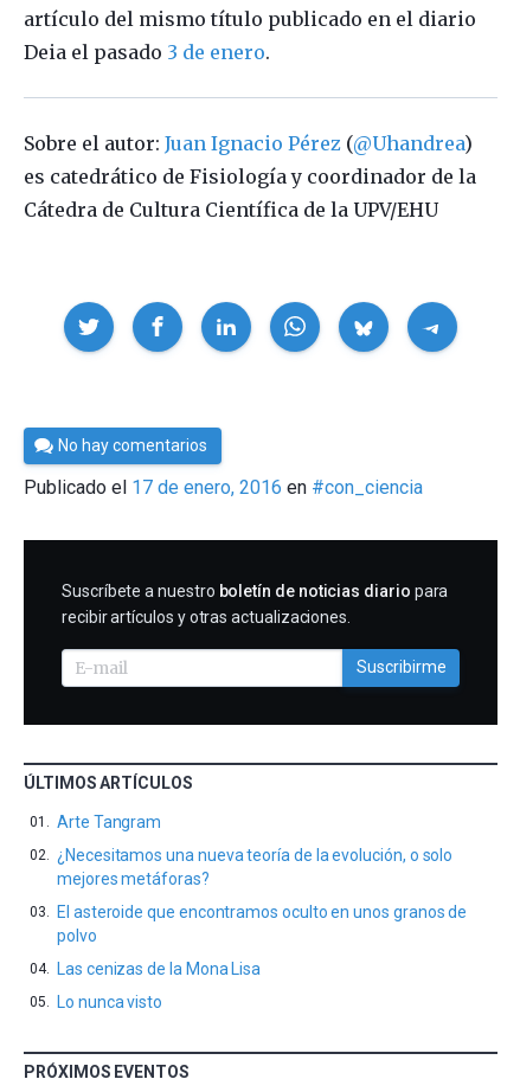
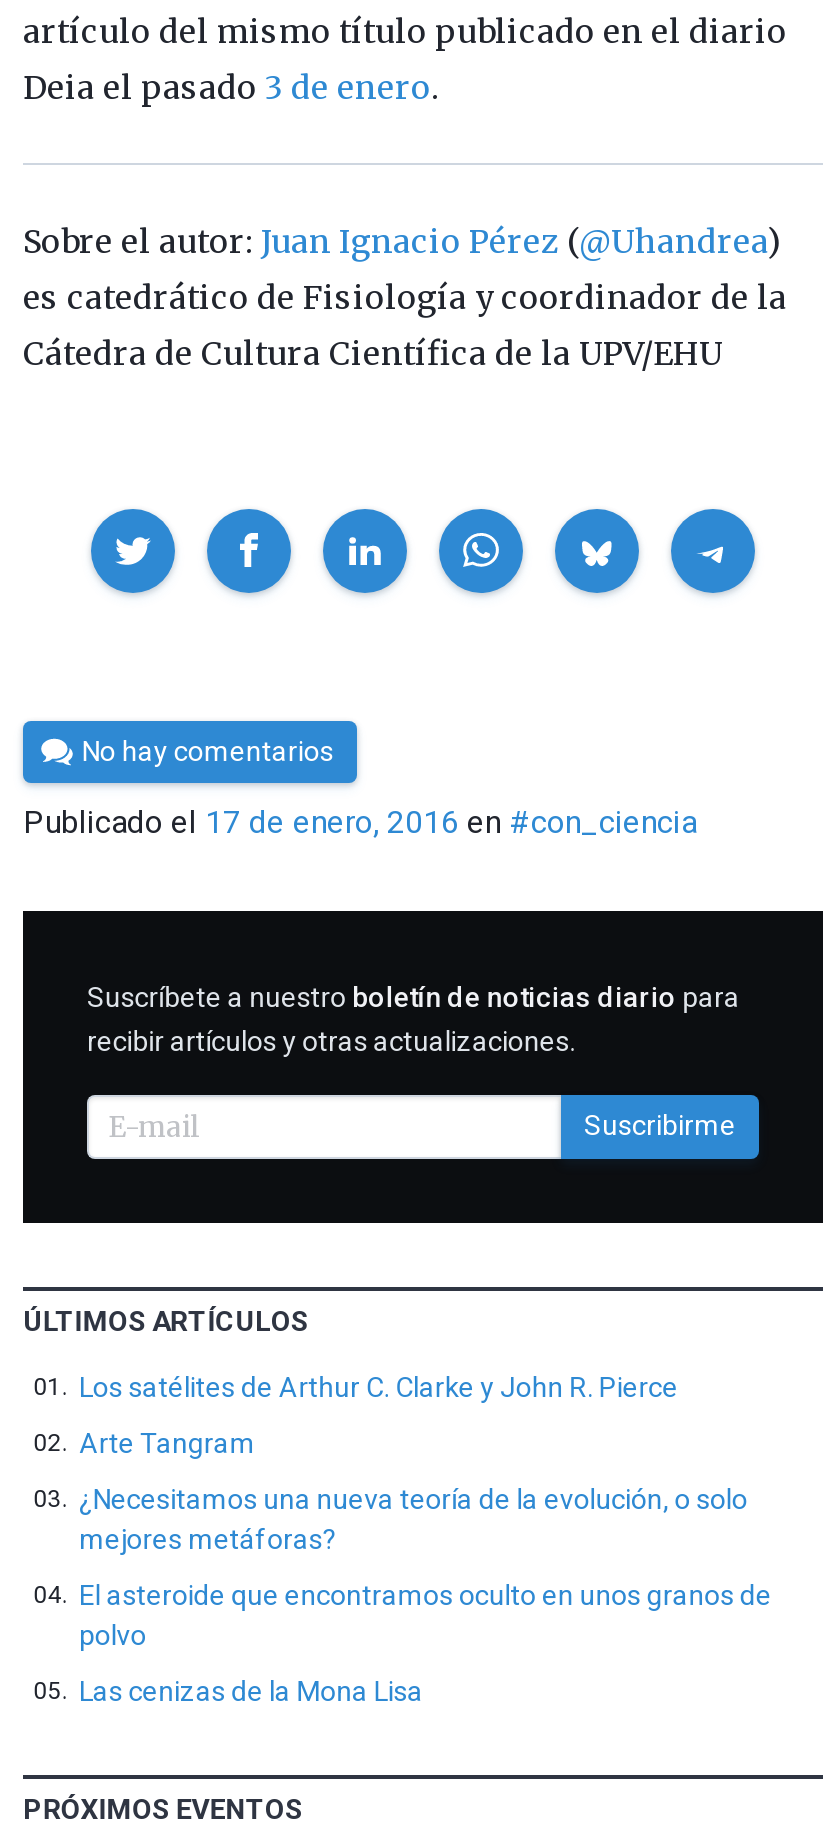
+ Los satélites de Arthur C. Clarke y John R. Pierce

moved down: Arte Tangram | ¿Necesitamos una nueva teoría de la evolución, o solo | mejores metáforas? | El asteroide que encontramos oculto en unos granos de | polvo | Las cenizas de la Mona Lisa

- Lo nunca visto
